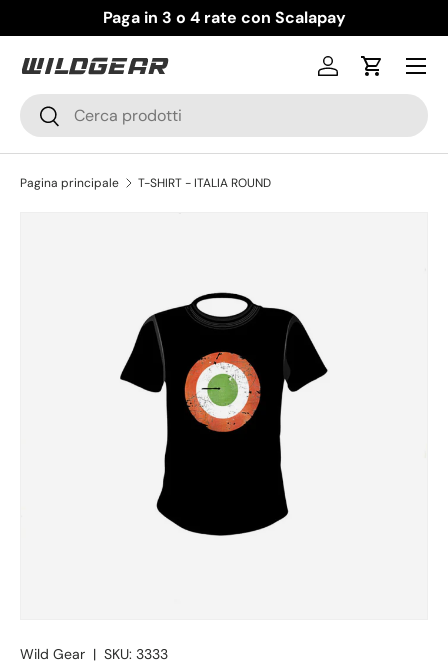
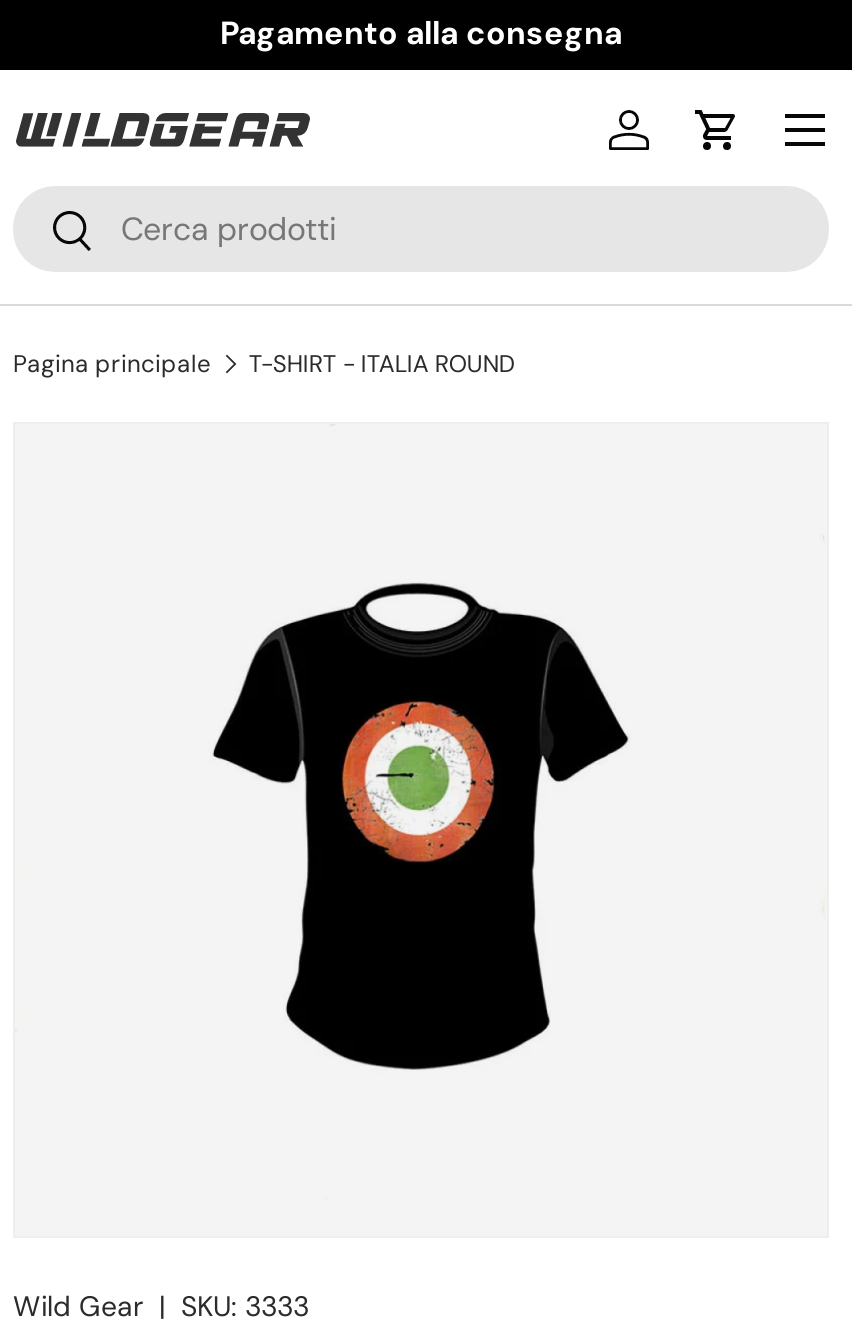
- Paga in 3 o 4 rate con Scalapay
+ Pagamento alla consegna
